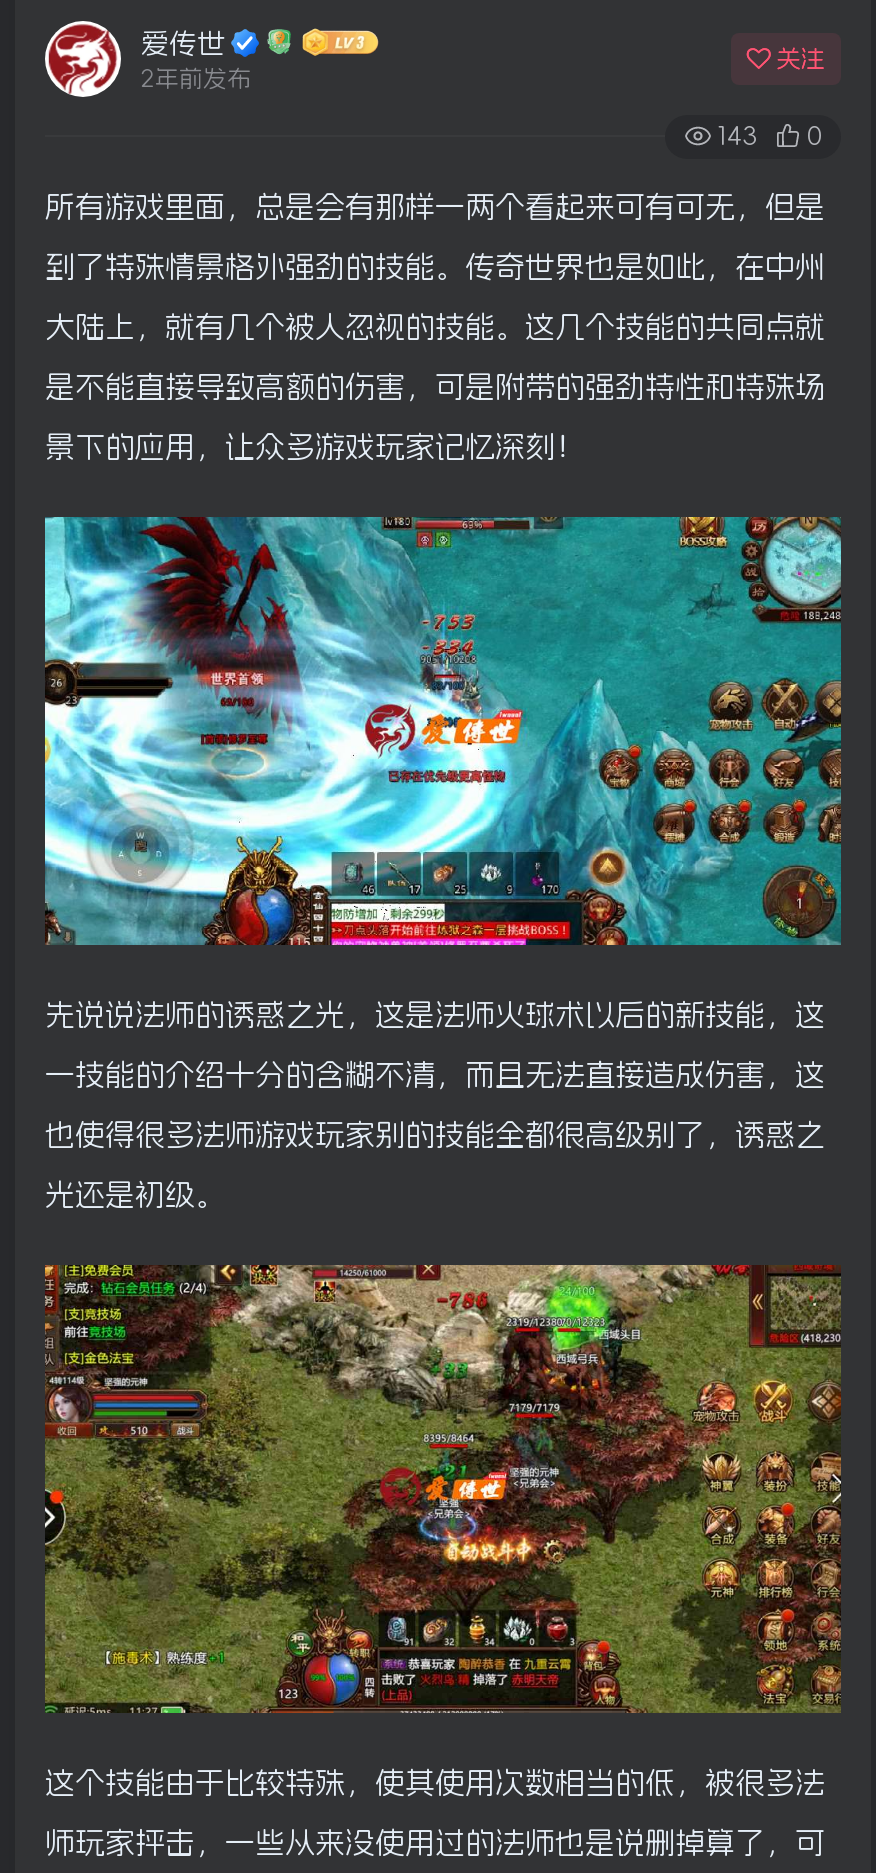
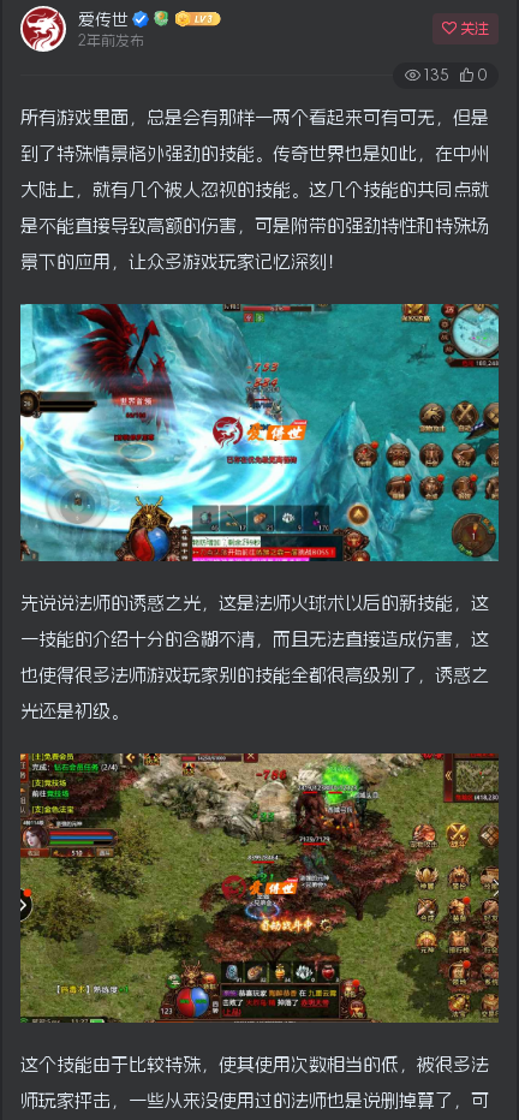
- 143 0
+ 135 0
